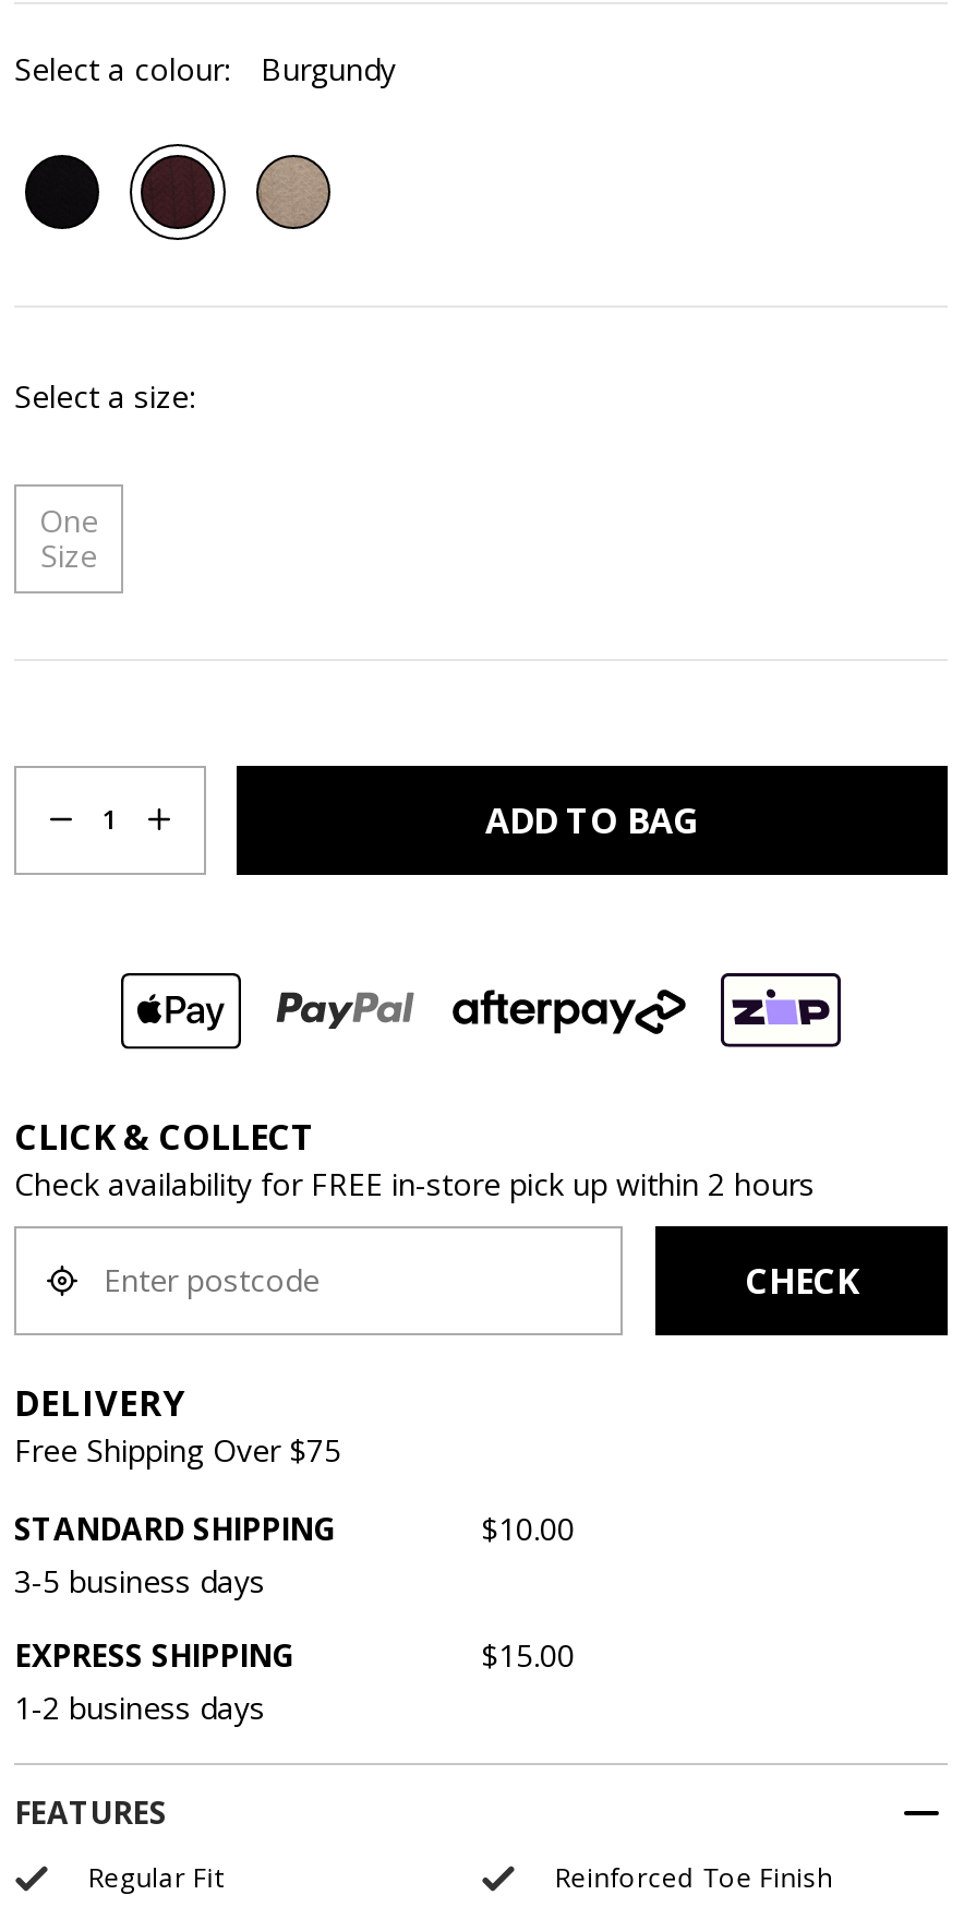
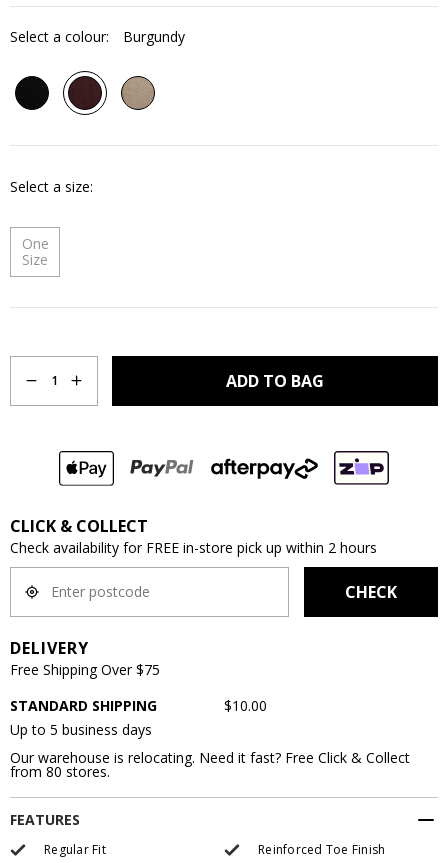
- 3-5 business days
+ Up to 5 business days

- EXPRESS SHIPPING
- $15.00
- 1-2 business days
+ Our warehouse is relocating. Need it fast? Free Click & Collect
+ from 80 stores.
